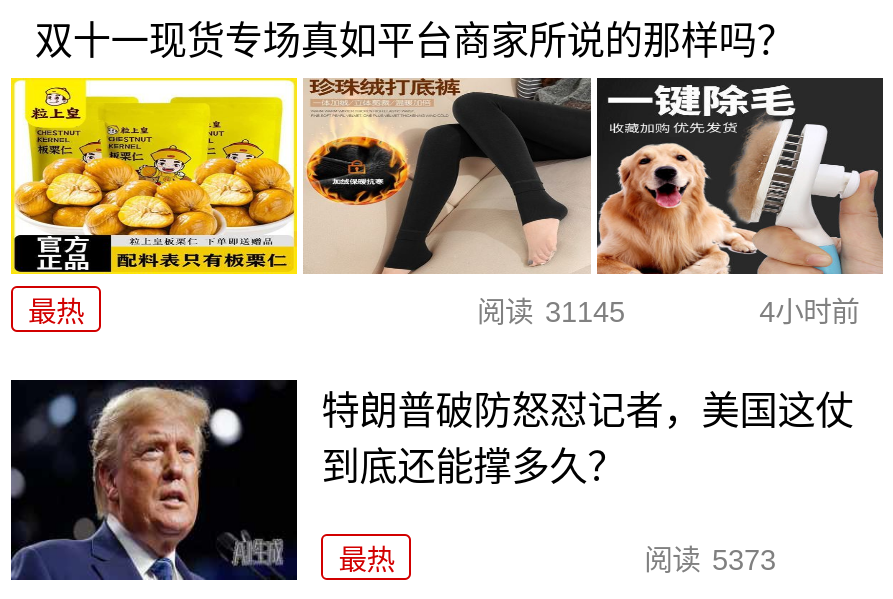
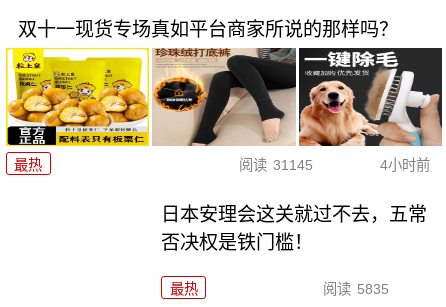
- [image]

- 特朗普破防怒怼记者，美国这仗
- 到底还能撑多久？
+ 日本安理会这关就过不去，五常
+ 否决权是铁门槛！

- 阅读 5373
+ 阅读 5835
